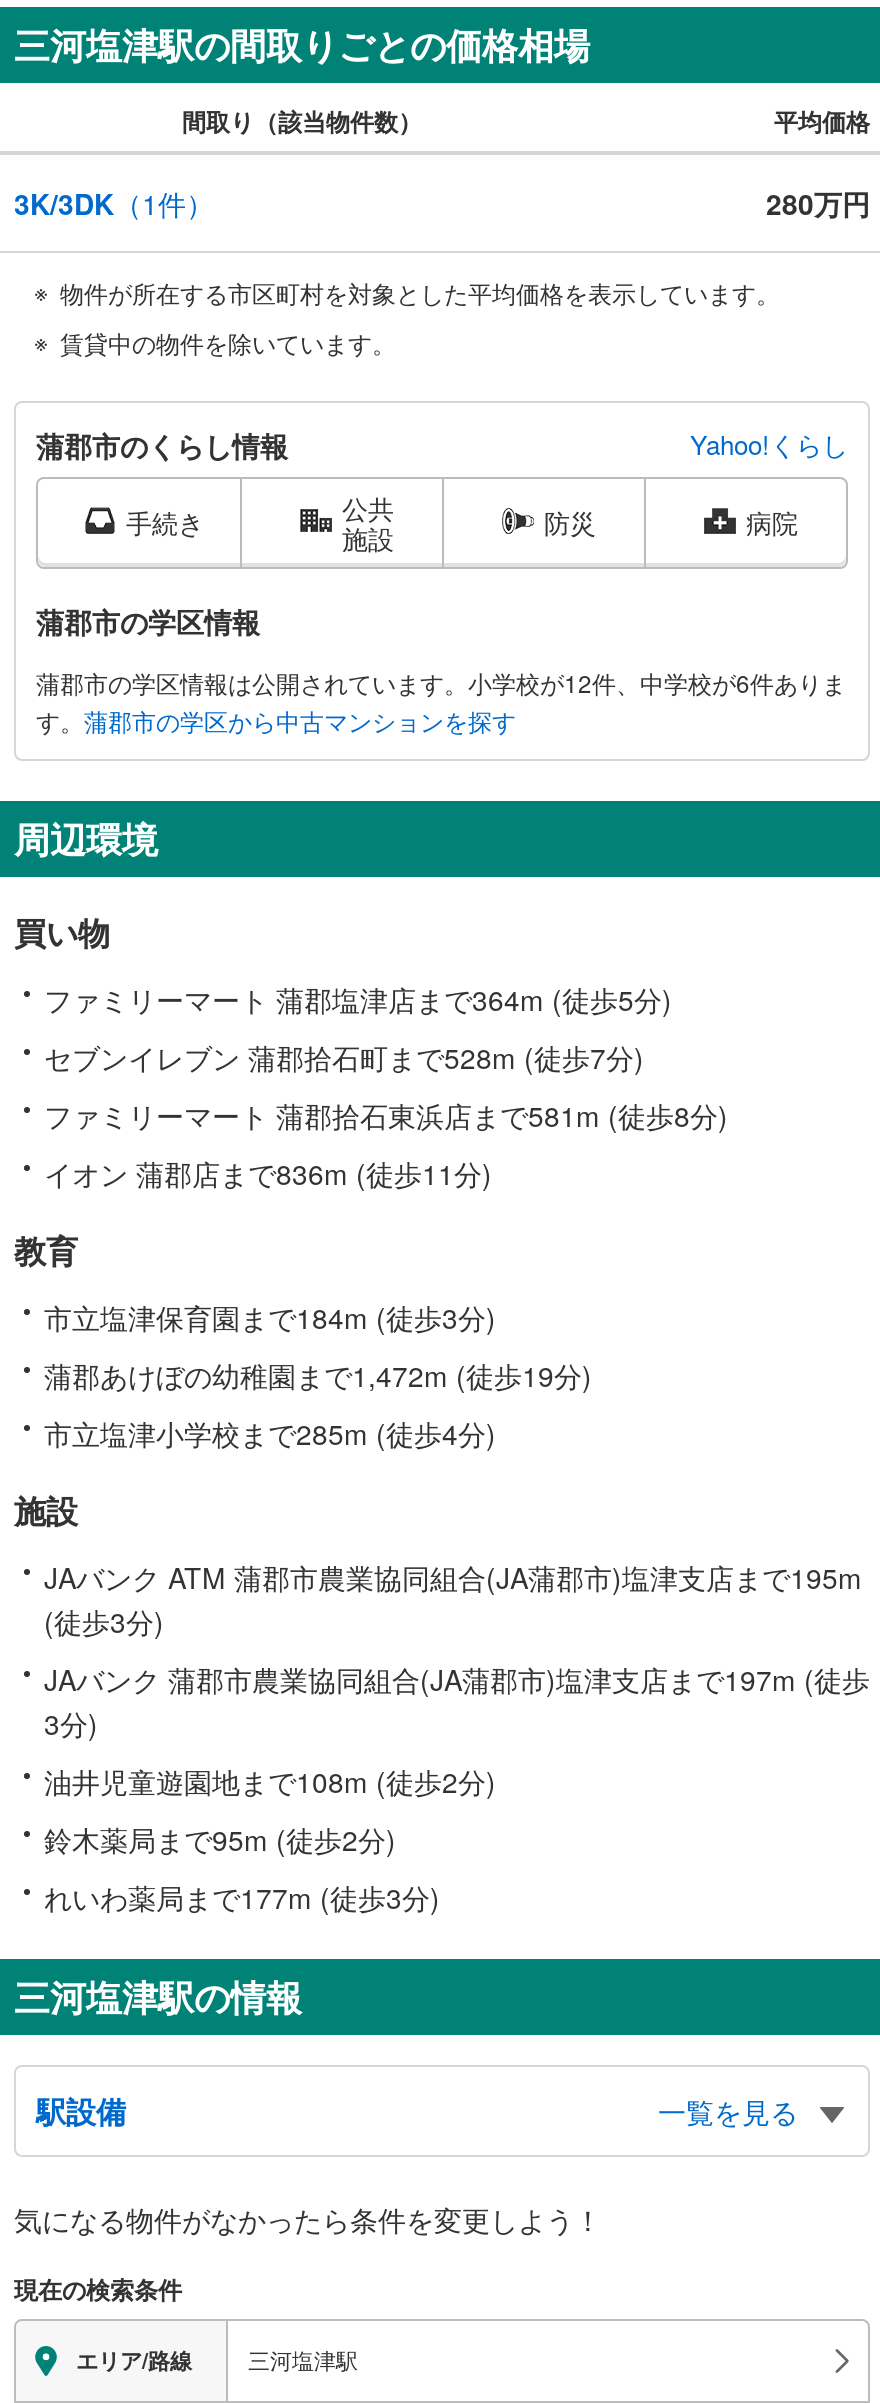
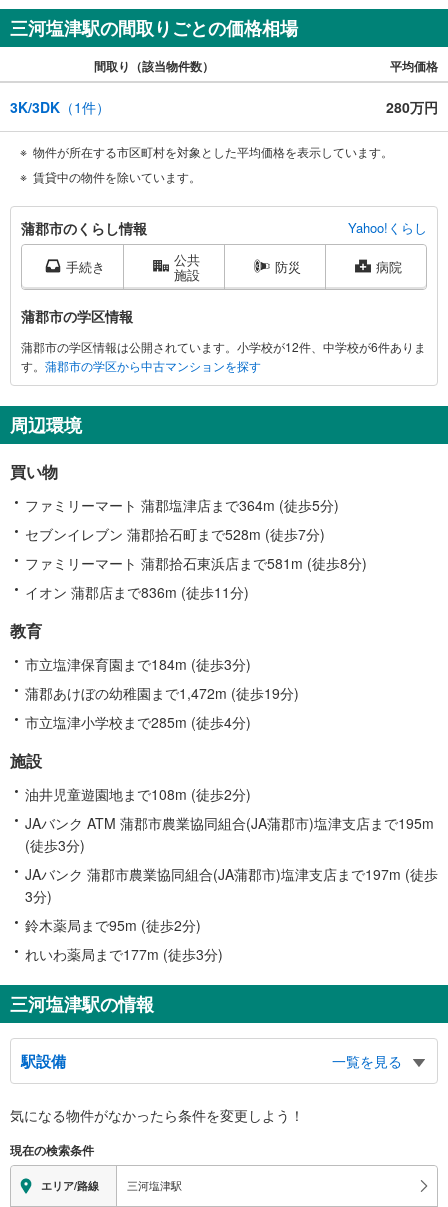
moved down: JAバンク ATM 蒲郡市農業協同組合(JA蒲郡市)塩津支店まで195m | (徒歩3分) | JAバンク 蒲郡市農業協同組合(JA蒲郡市)塩津支店まで197m (徒歩 | 3分)

moved up: 油井児童遊園地まで108m (徒歩2分)
